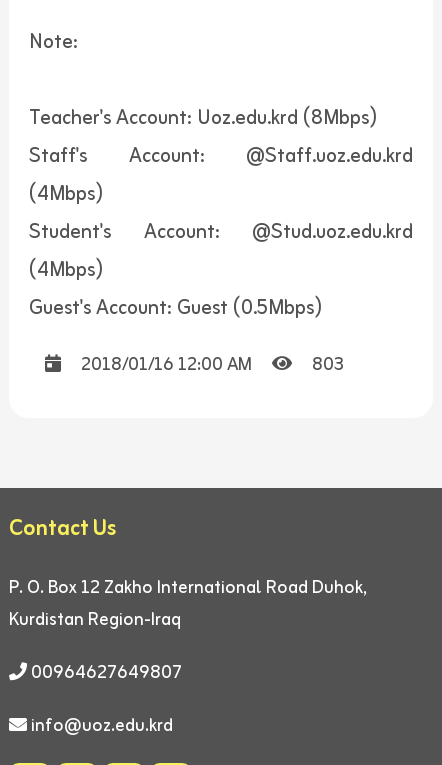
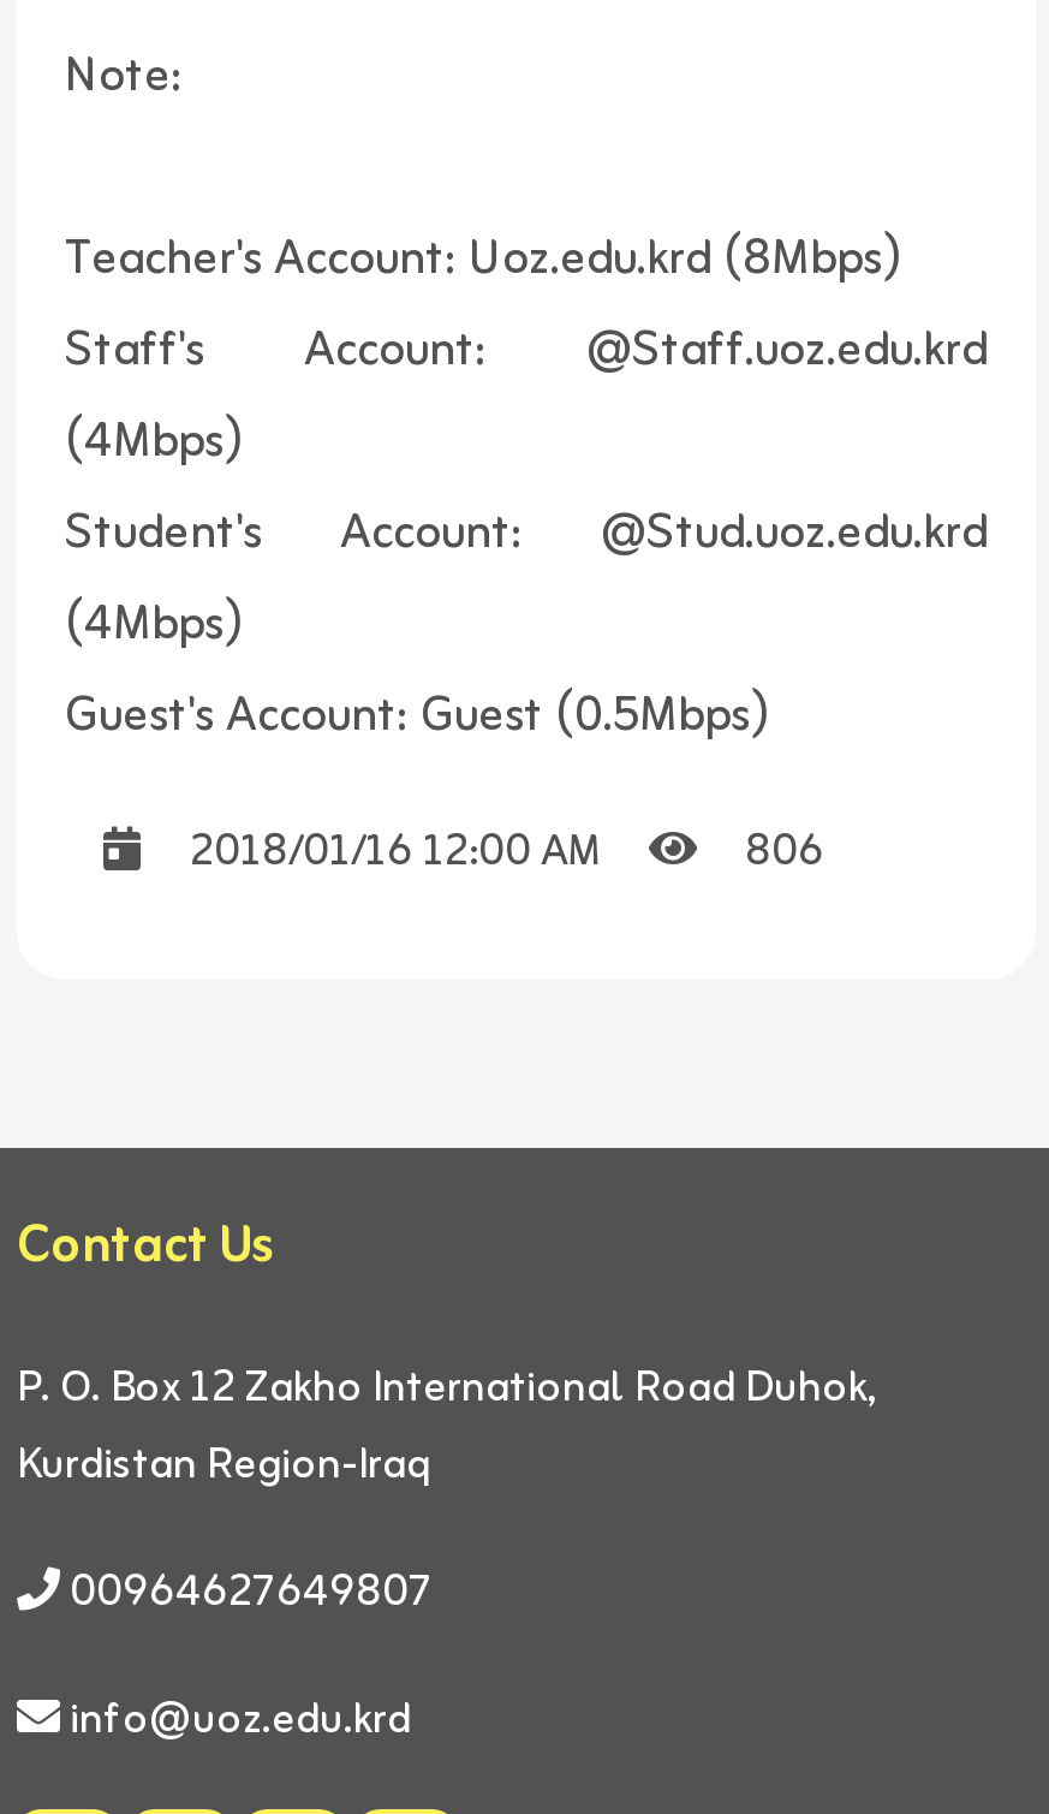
- 2018/01/16 12:00 AM 803
+ 2018/01/16 12:00 AM 806
